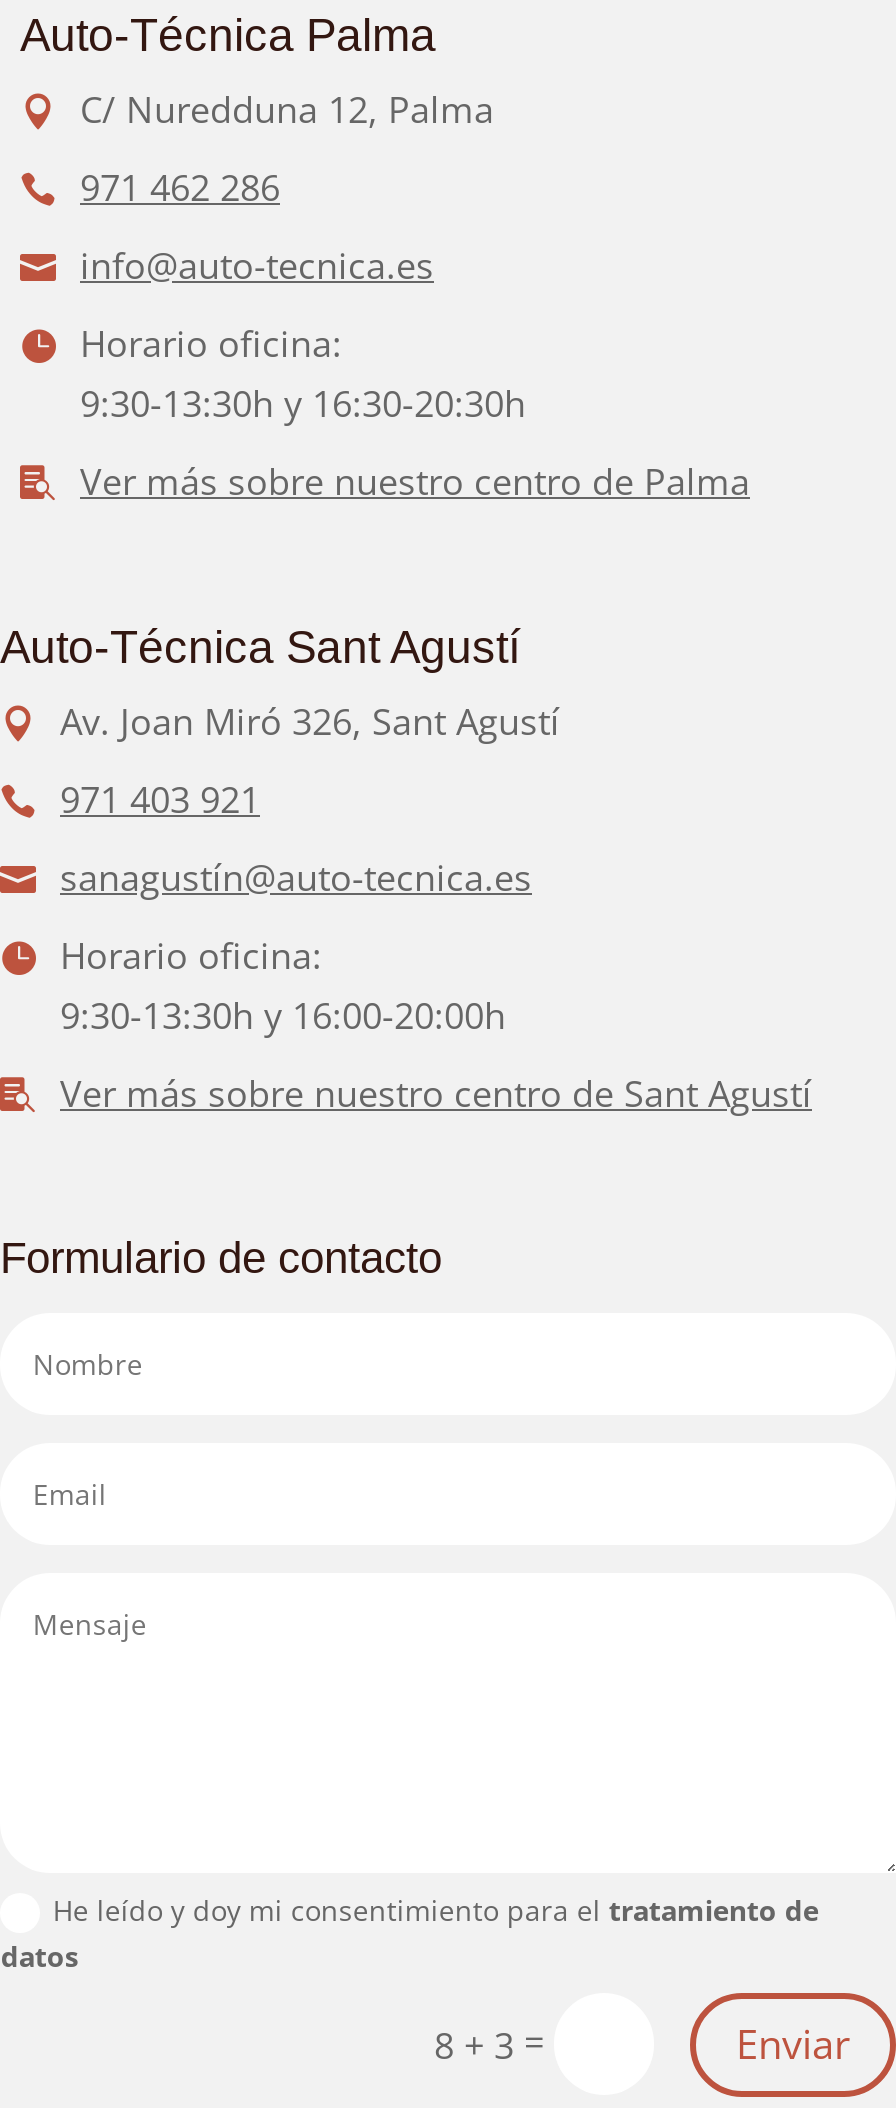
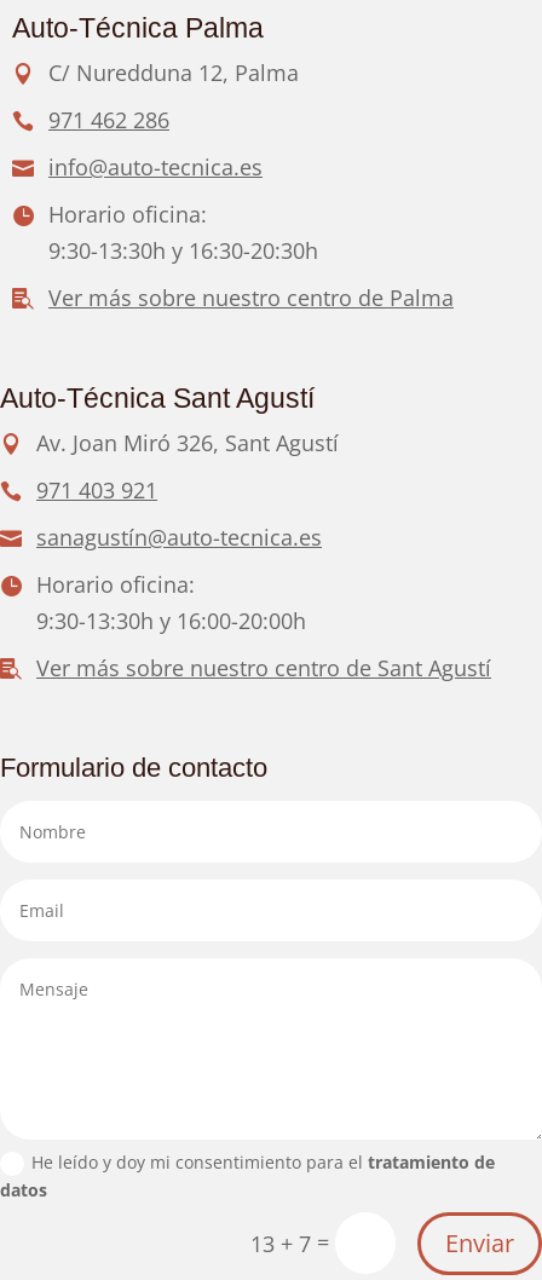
- 8 + 3 =
+ 13 + 7 =
